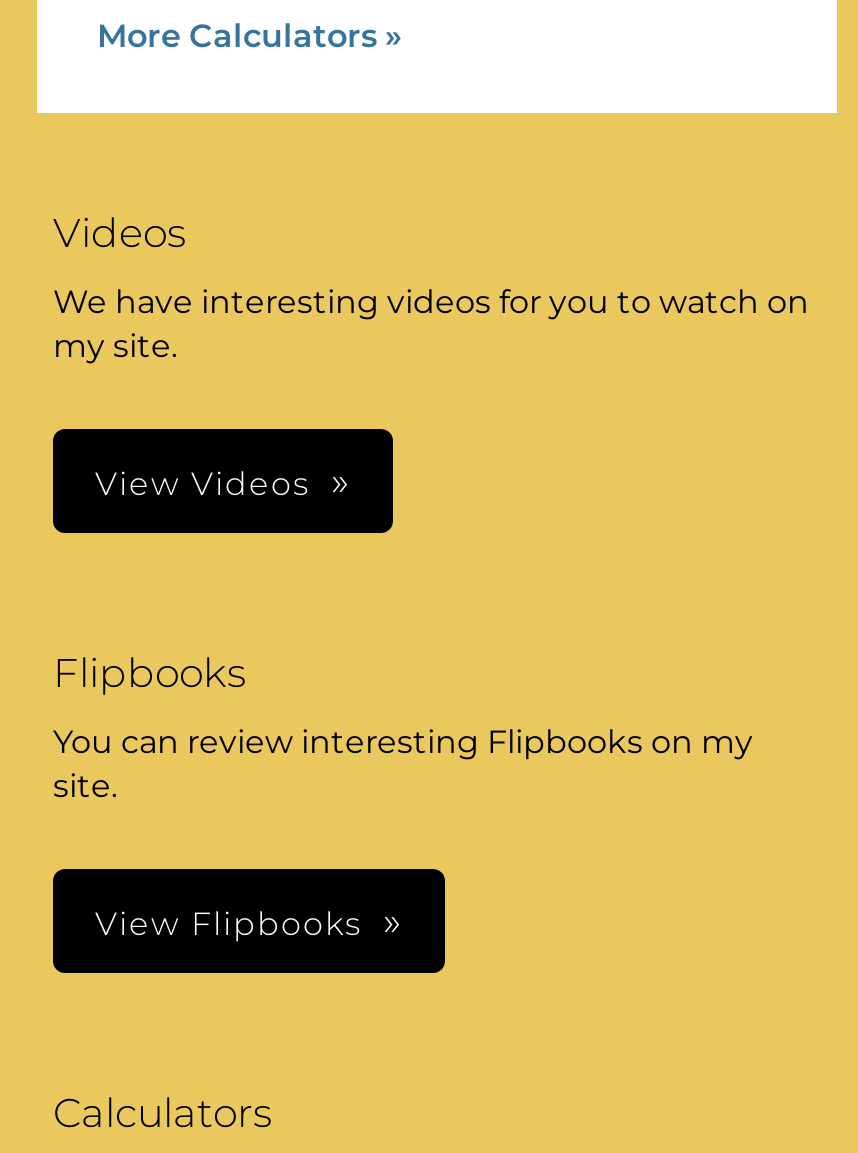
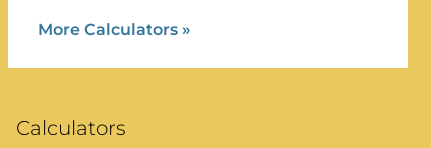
- Videos
- We have interesting videos for you to watch on
- my site.

- View Videos

- Flipbooks
- You can review interesting Flipbooks on my
- site.

- View Flipbooks
